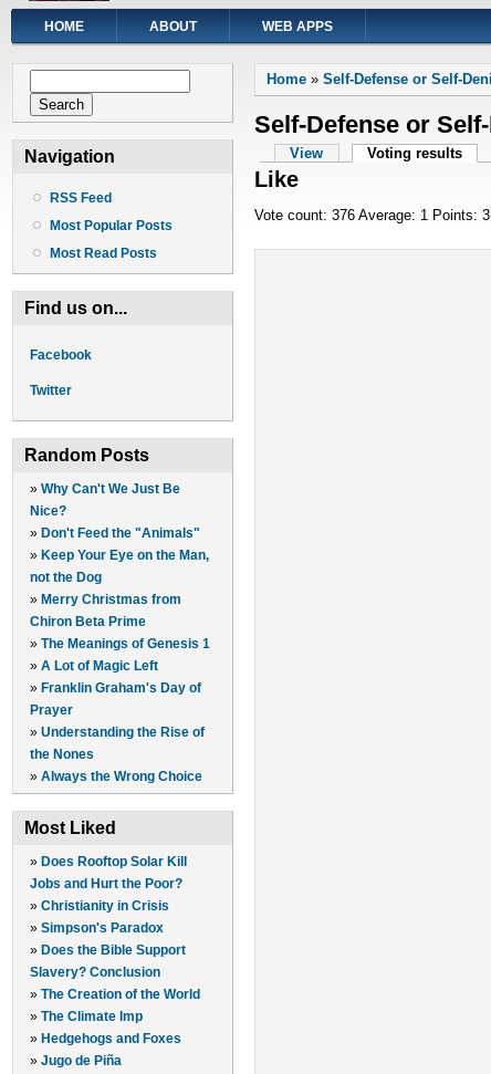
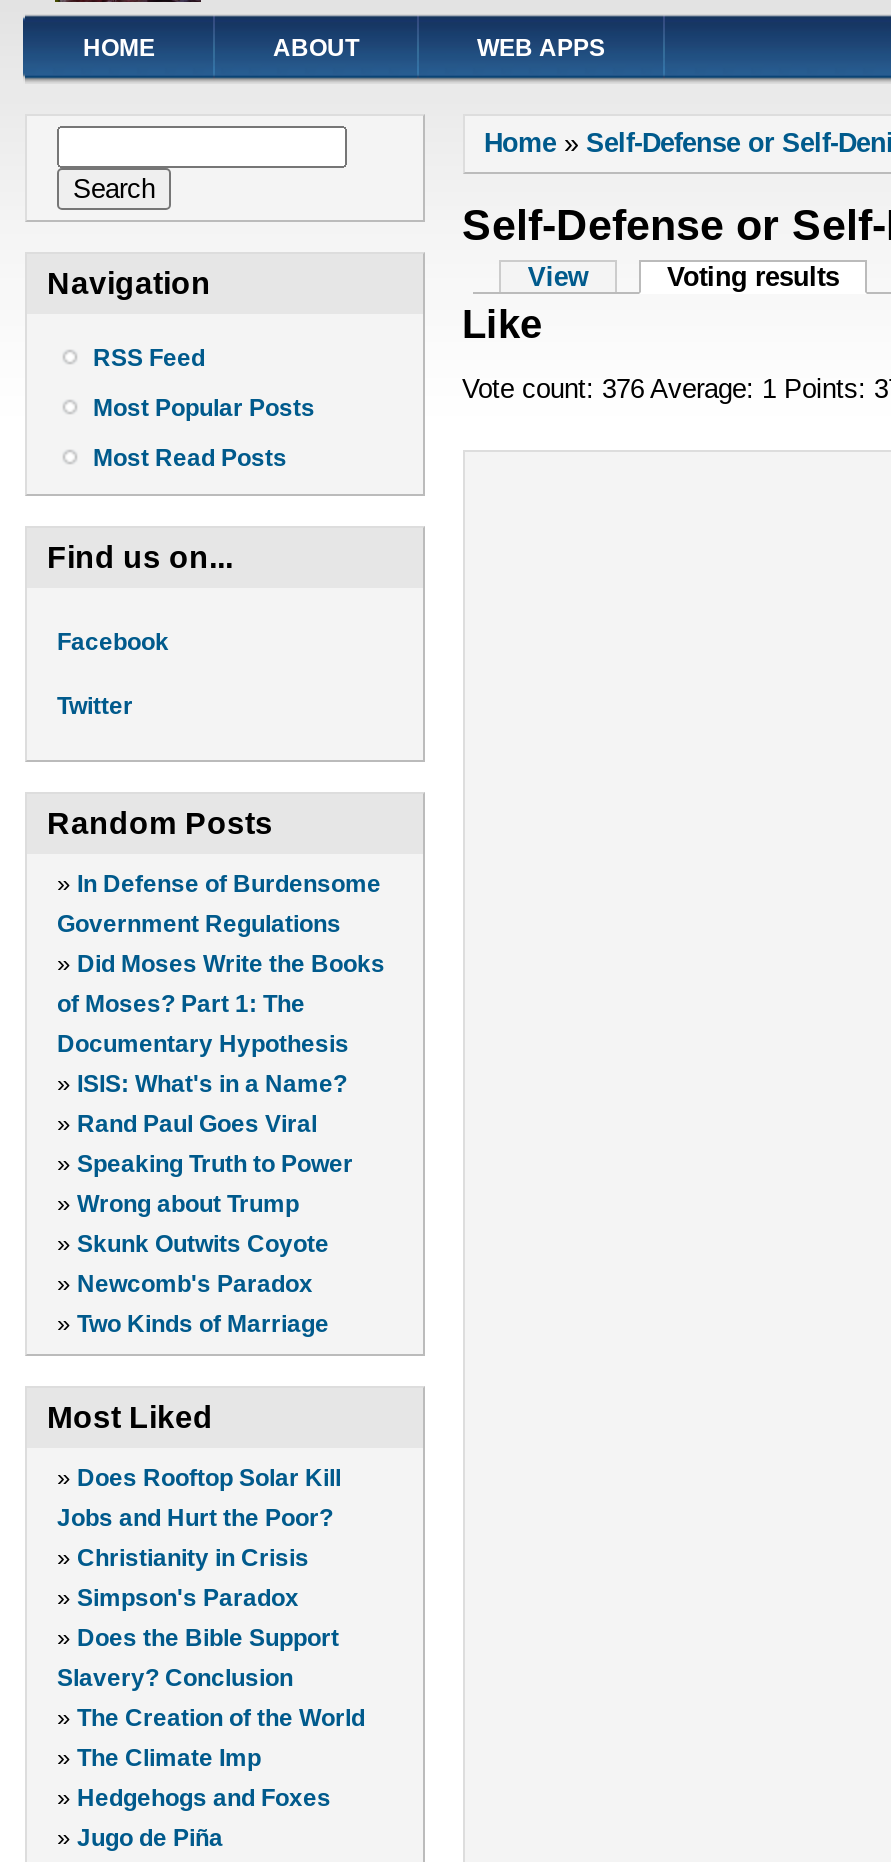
- » Why Can't We Just Be
- Nice?
- » Don't Feed the "Animals"
- » Keep Your Eye on the Man,
- not the Dog
- » Merry Christmas from
- Chiron Beta Prime
- » The Meanings of Genesis 1
- » A Lot of Magic Left
- » Franklin Graham's Day of
- Prayer
- » Understanding the Rise of
- the Nones
- » Always the Wrong Choice
+ » In Defense of Burdensome
+ Government Regulations
+ » Did Moses Write the Books
+ of Moses? Part 1: The
+ Documentary Hypothesis
+ » ISIS: What's in a Name?
+ » Rand Paul Goes Viral
+ » Speaking Truth to Power
+ » Wrong about Trump
+ » Skunk Outwits Coyote
+ » Newcomb's Paradox
+ » Two Kinds of Marriage
